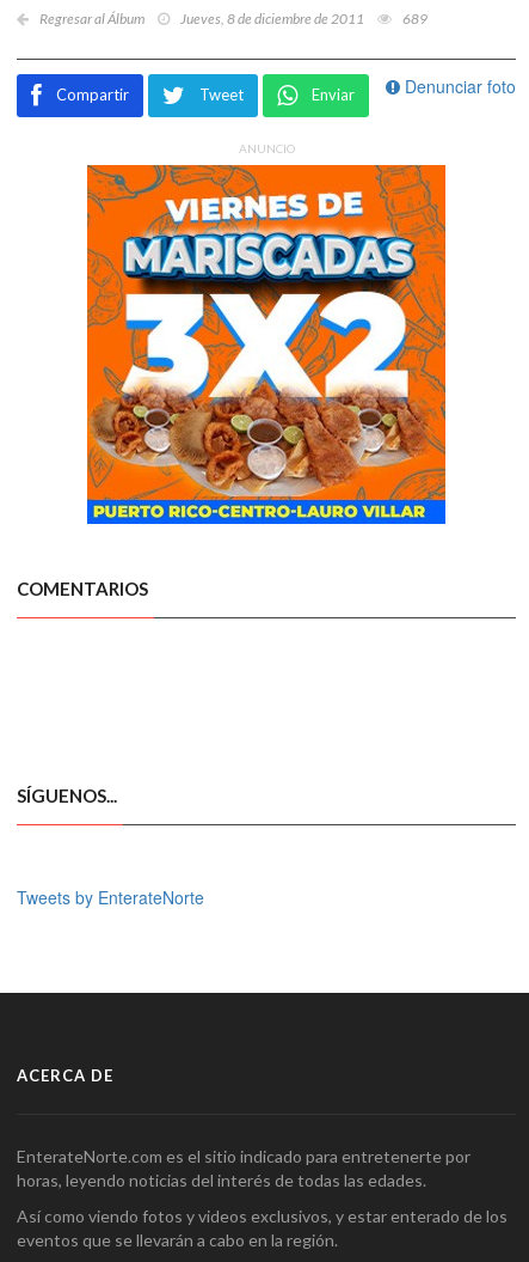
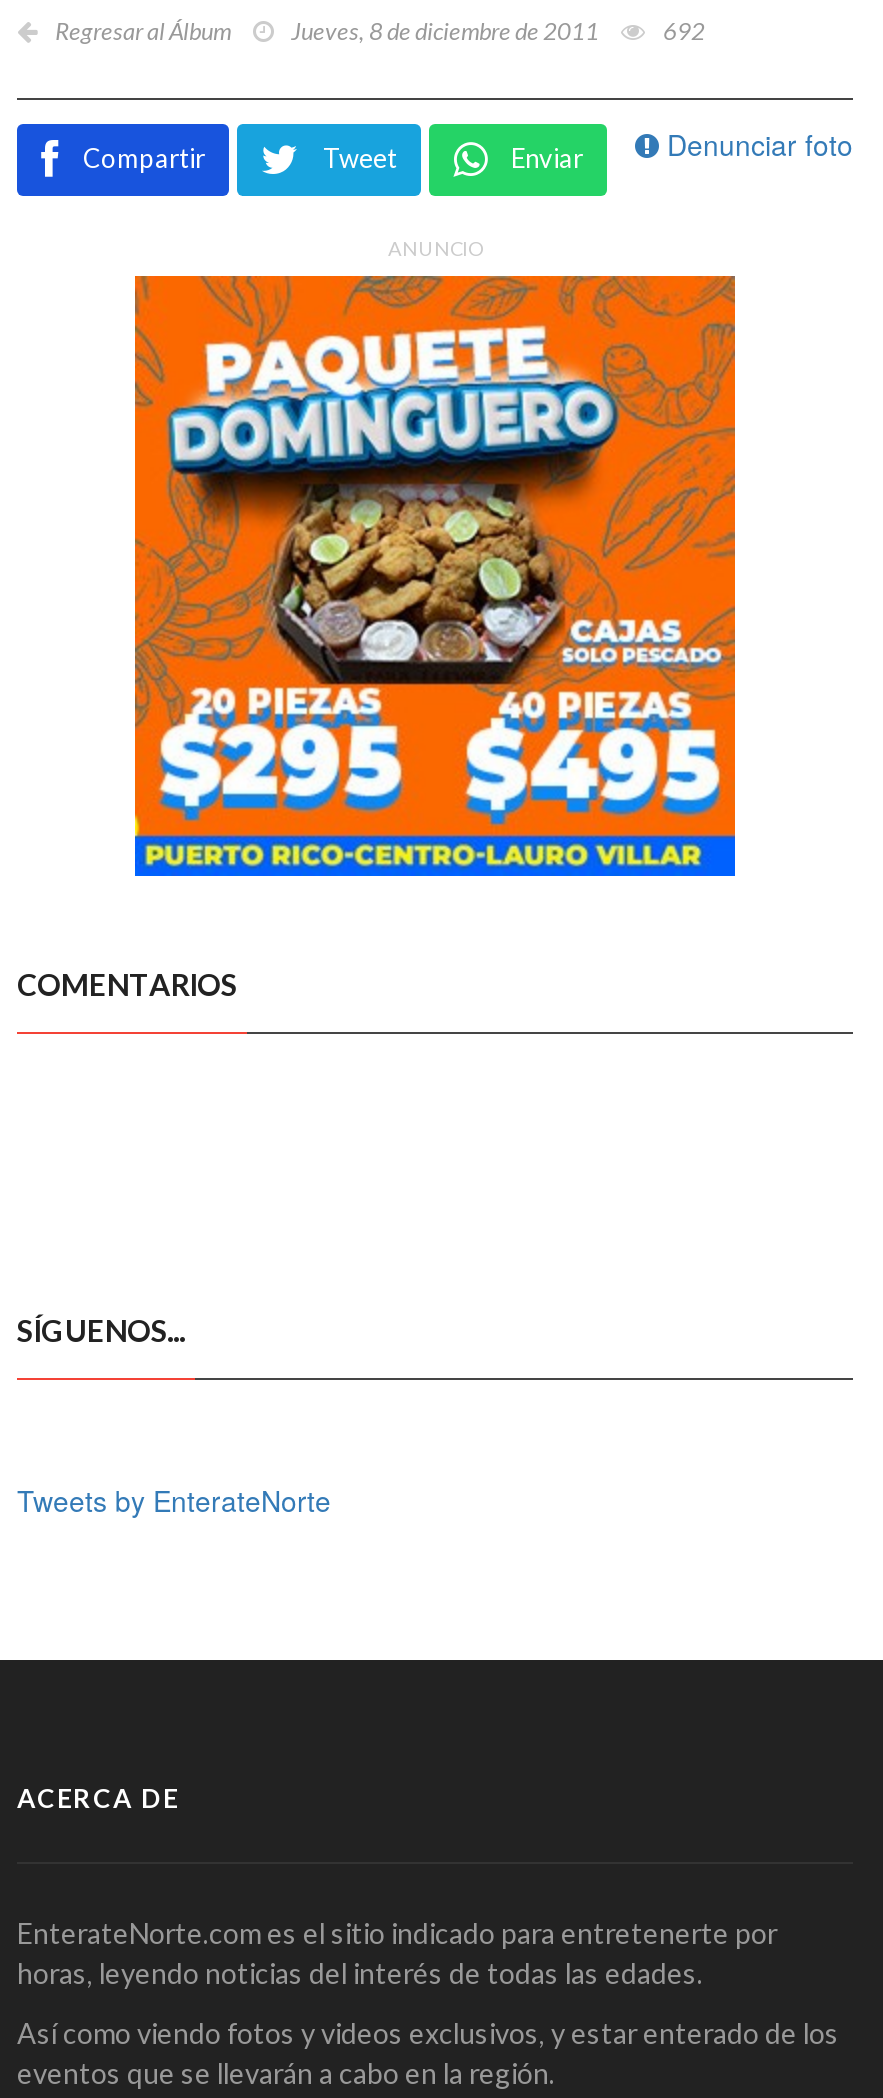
- 689
+ 692

- [image]
+ [image]
